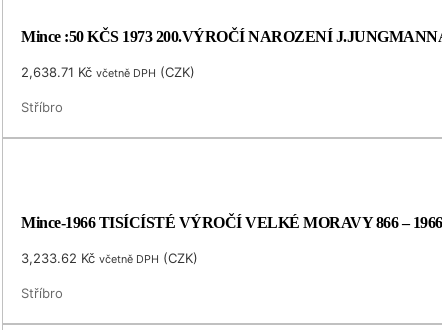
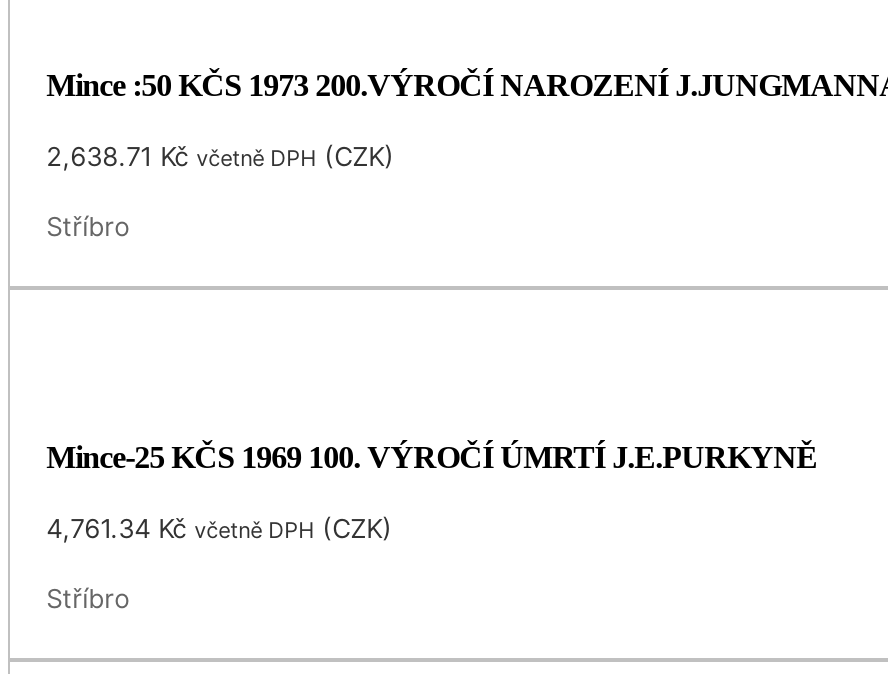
- Mince-1966 TISÍCÍSTÉ VÝROČÍ VELKÉ MORAVY 866 – 1966
+ Mince-25 KČS 1969 100. VÝROČÍ ÚMRTÍ J.E.PURKYNĚ

- 3,233.62 Kč včetně DPH (CZK)
+ 4,761.34 Kč včetně DPH (CZK)
